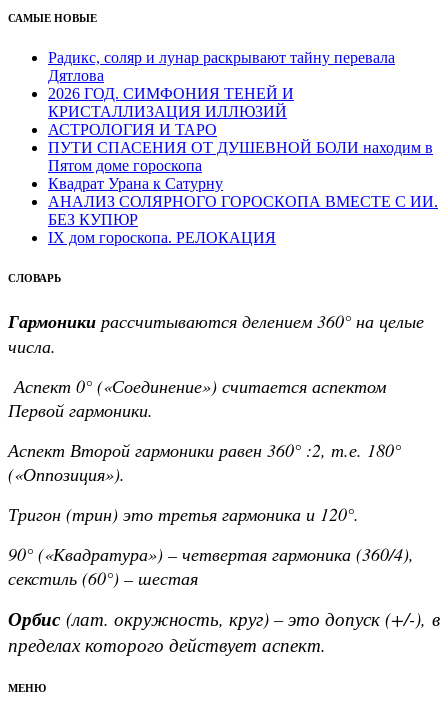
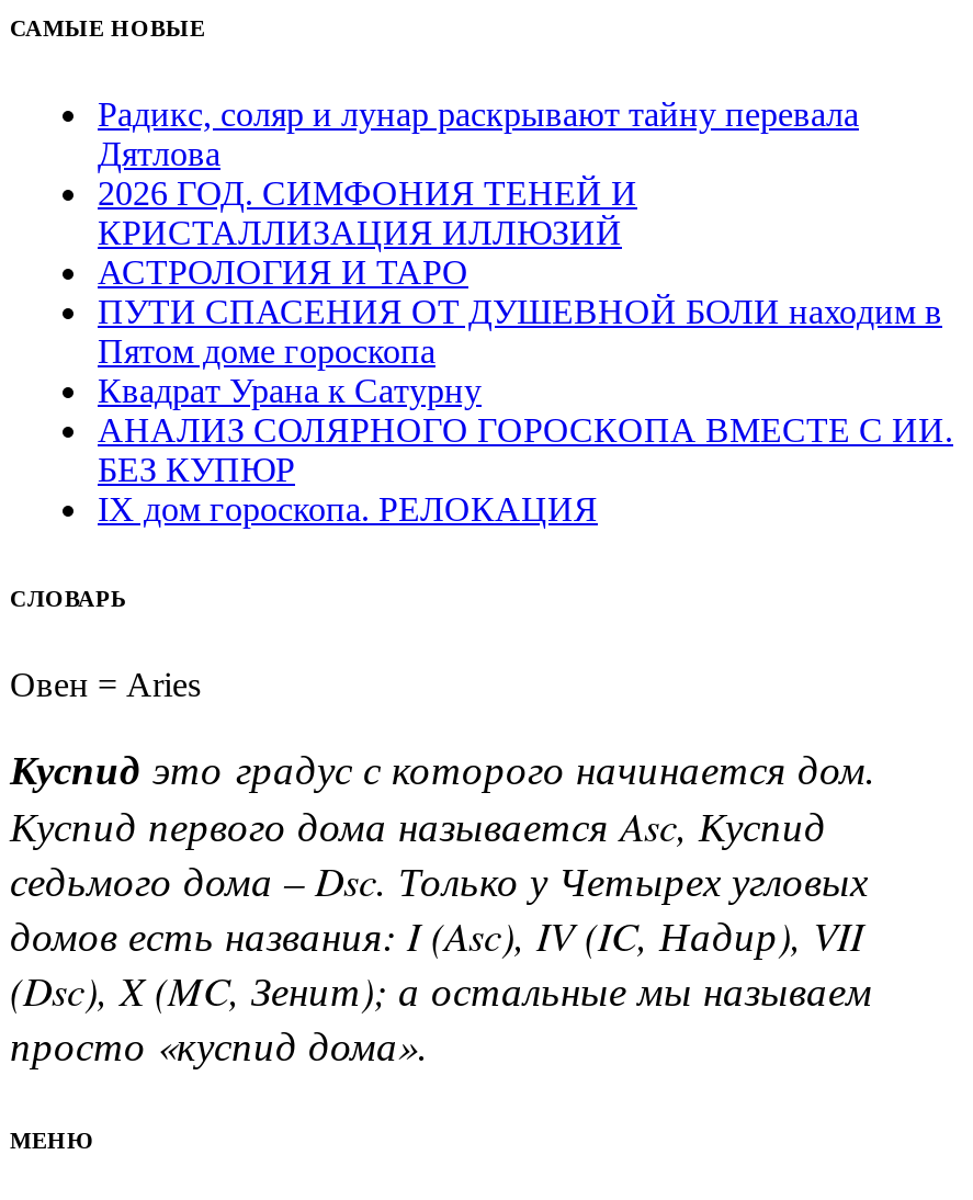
- Гармоники рассчитываются делением 360° на целые
- числа.
- Аспект 0° («Соединение») считается аспектом
- Первой гармоники.
- Аспект Второй гармоники равен 360° :2, т.е. 180°
- («Оппозиция»).
- Тригон (трин) это третья гармоника и 120°.
- 90° («Квадратура») – четвертая гармоника (360/4),
- секстиль (60°) – шестая
- Орбис (лат. окружность, круг) – это допуск (+/-), в
- пределах которого действует аспект.
+ Овен = Aries
+ Куспид это градус с которого начинается дом.
+ Куспид первого дома называется Asc, Куспид
+ седьмого дома – Dsc. Только у Четырех угловых
+ домов есть названия: I (Asc), IV (IC, Надир), VII
+ (Dsc), X (MC, Зенит); а остальные мы называем
+ просто «куспид дома».
